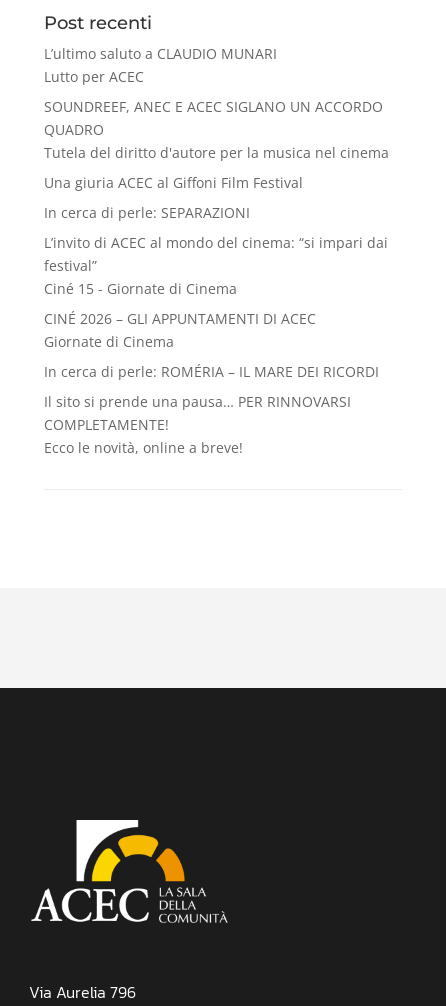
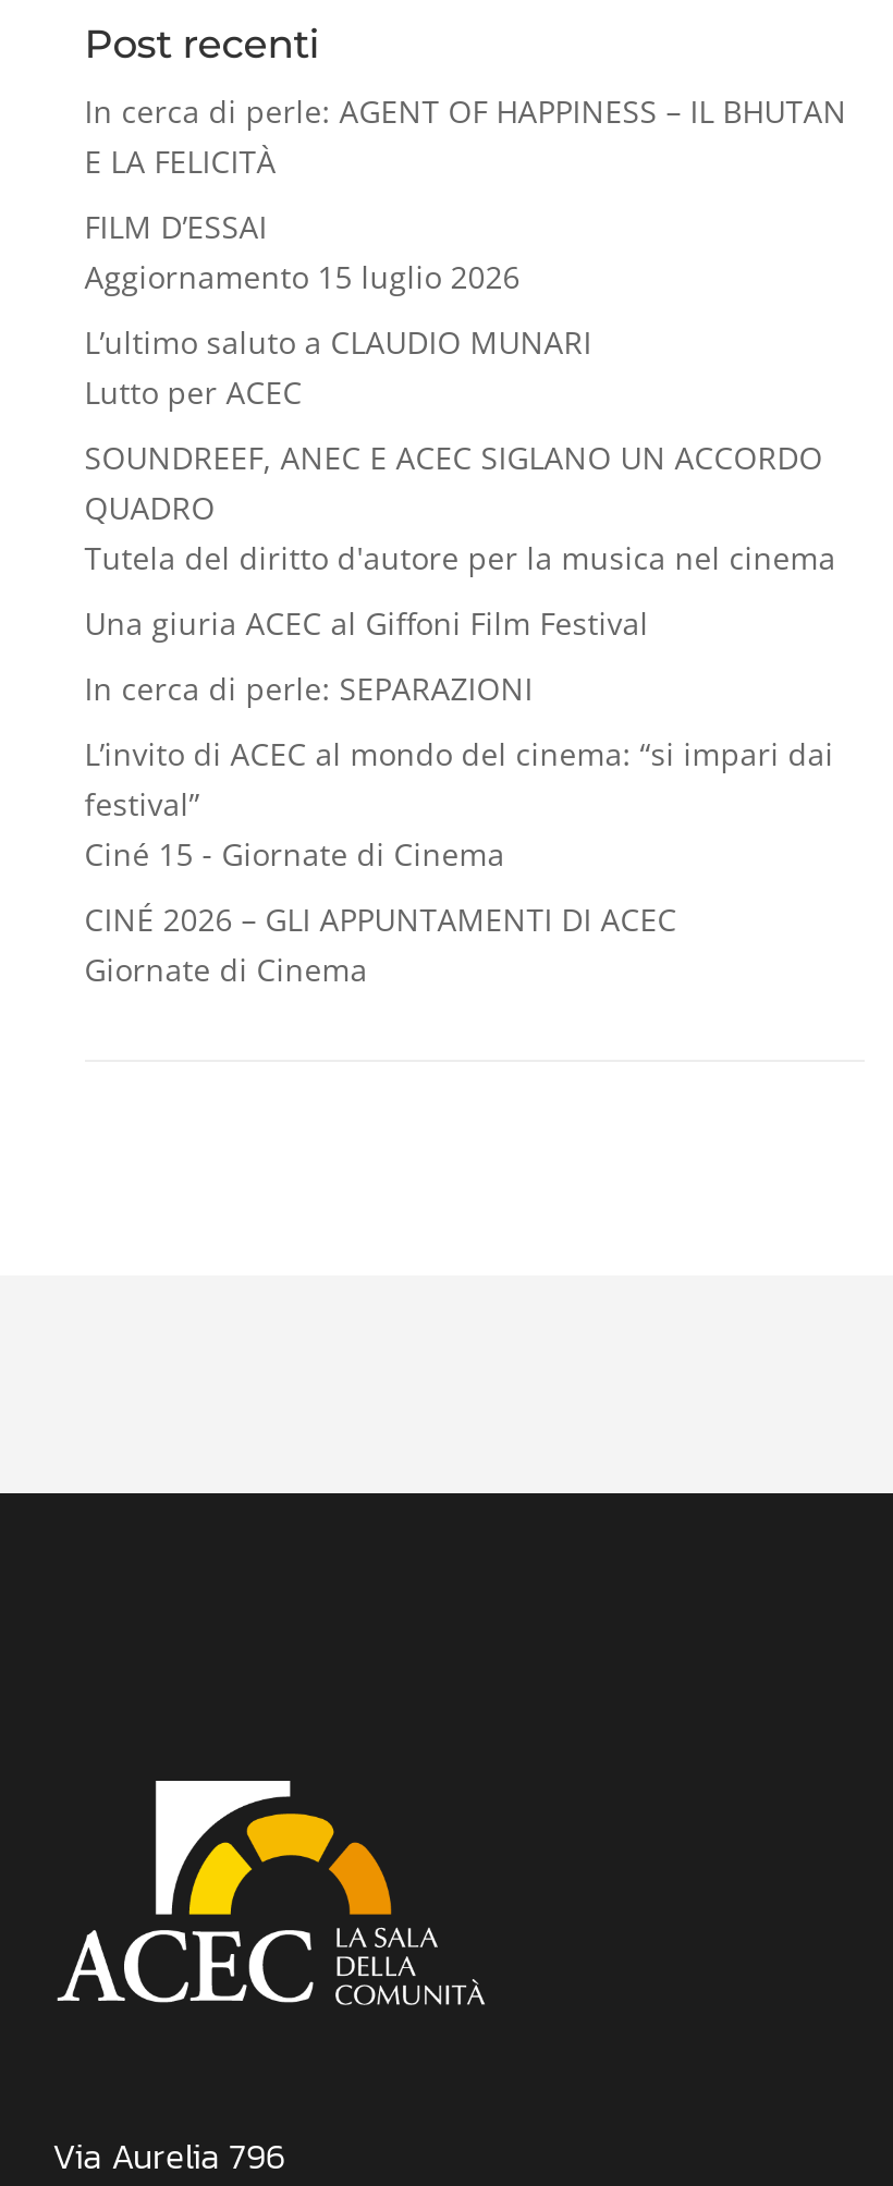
+ In cerca di perle: AGENT OF HAPPINESS – IL BHUTAN
+ E LA FELICITÀ
+ FILM D’ESSAI
+ Aggiornamento 15 luglio 2026

moved down: L’ultimo saluto a CLAUDIO MUNARI | Lutto per ACEC | SOUNDREEF, ANEC E ACEC SIGLANO UN ACCORDO | ... | CINÉ 2026 – GLI APPUNTAMENTI DI ACEC | Giornate di Cinema

- In cerca di perle: ROMÉRIA – IL MARE DEI RICORDI
- Il sito si prende una pausa… PER RINNOVARSI
- COMPLETAMENTE!
- Ecco le novità, online a breve!
